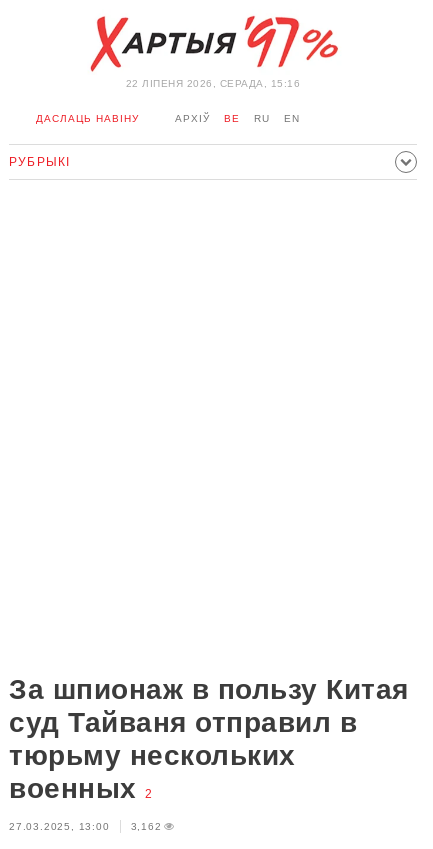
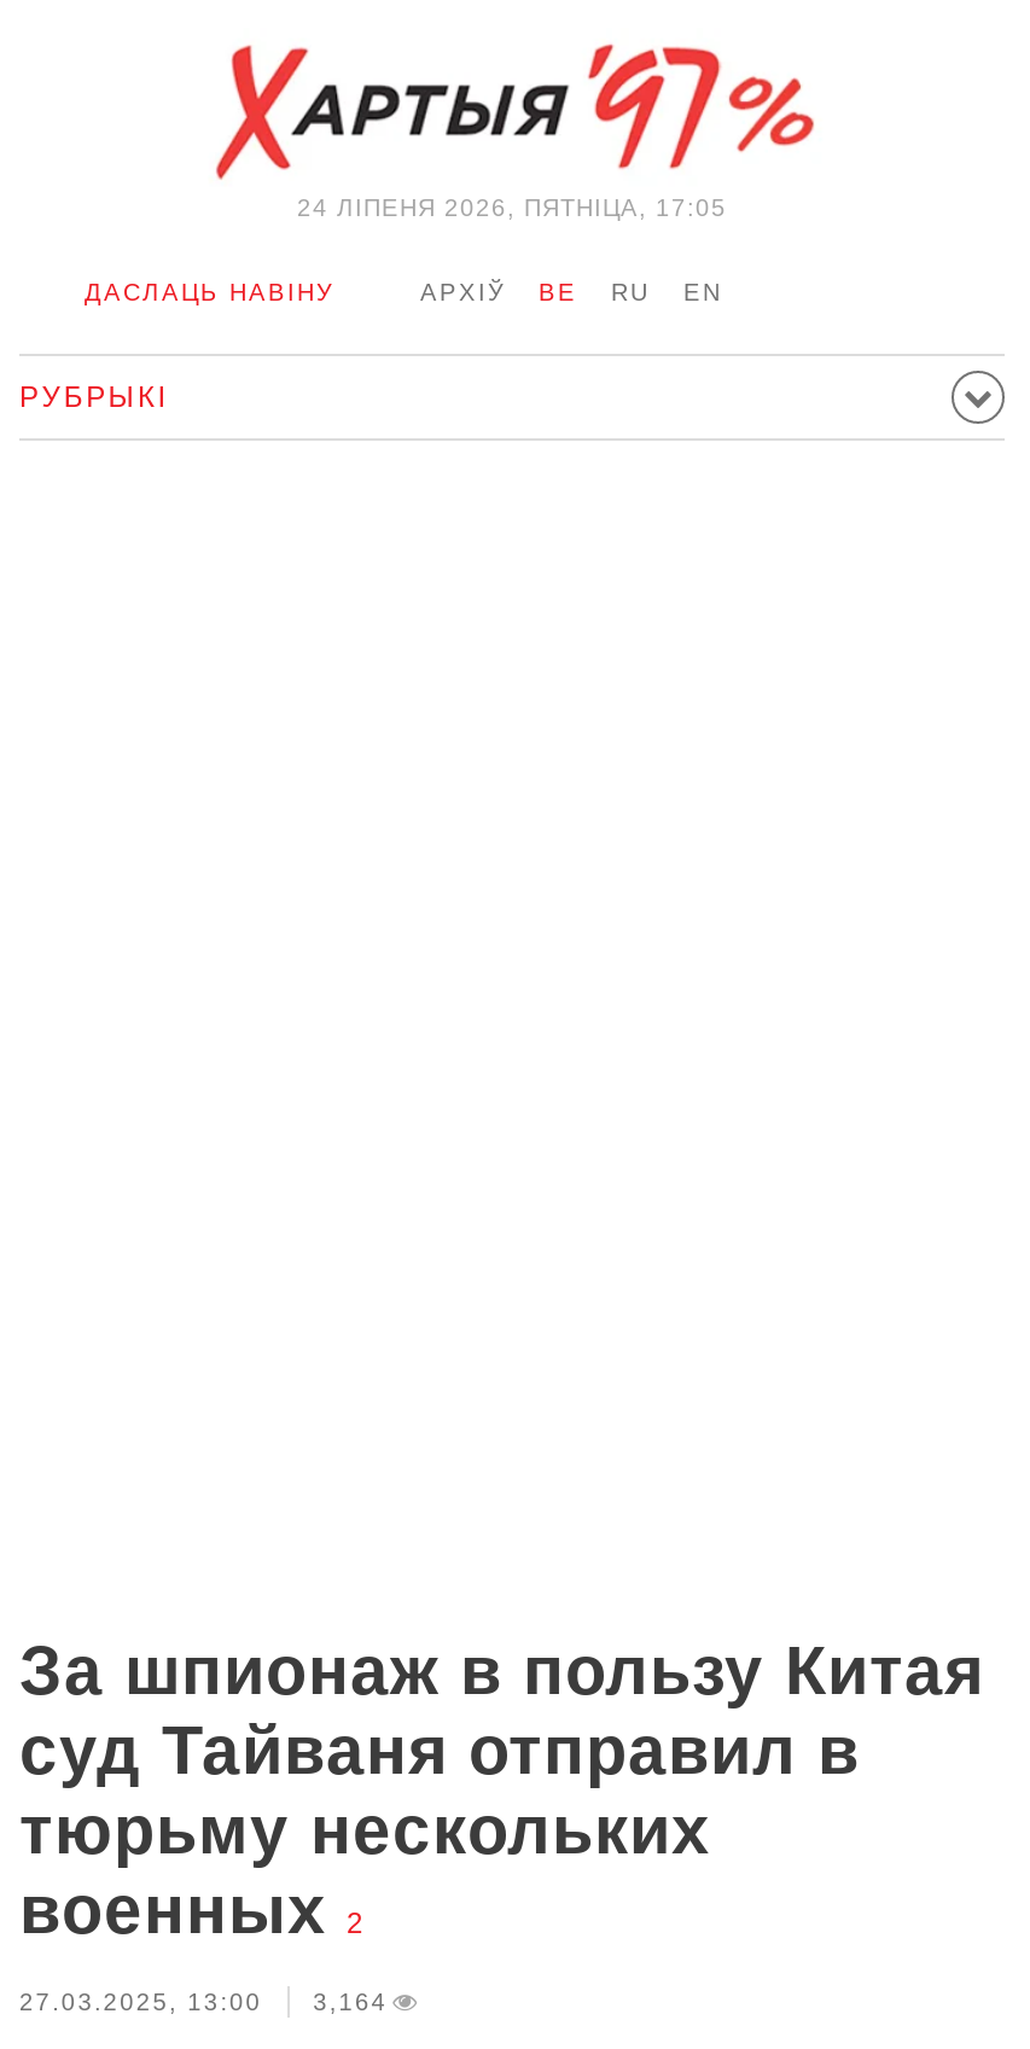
- 22 ЛIПЕНЯ 2026, СЕРАДА, 15:16
+ 24 ЛIПЕНЯ 2026, ПЯТНІЦА, 17:05

- 27.03.2025, 13:00 3,162
+ 27.03.2025, 13:00 3,164
